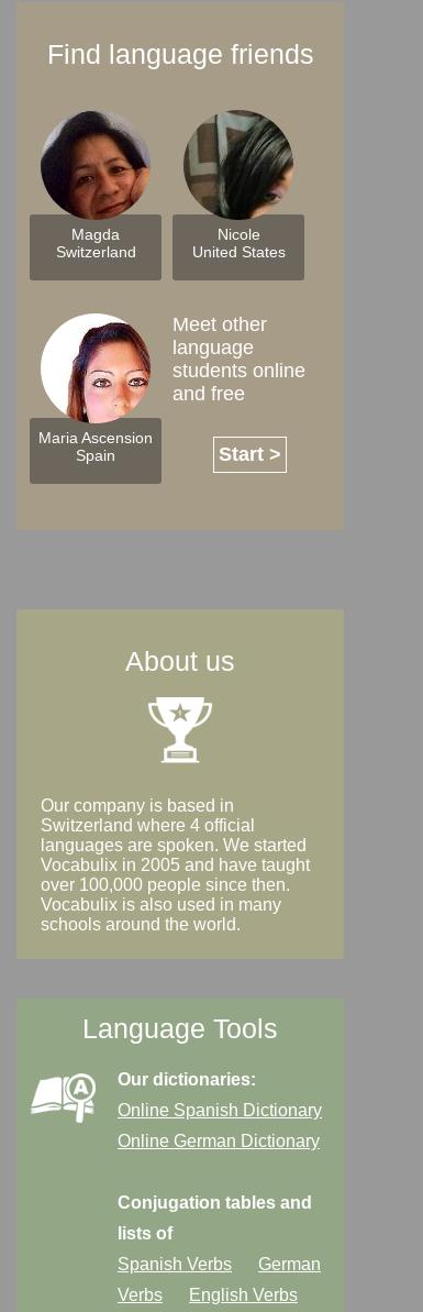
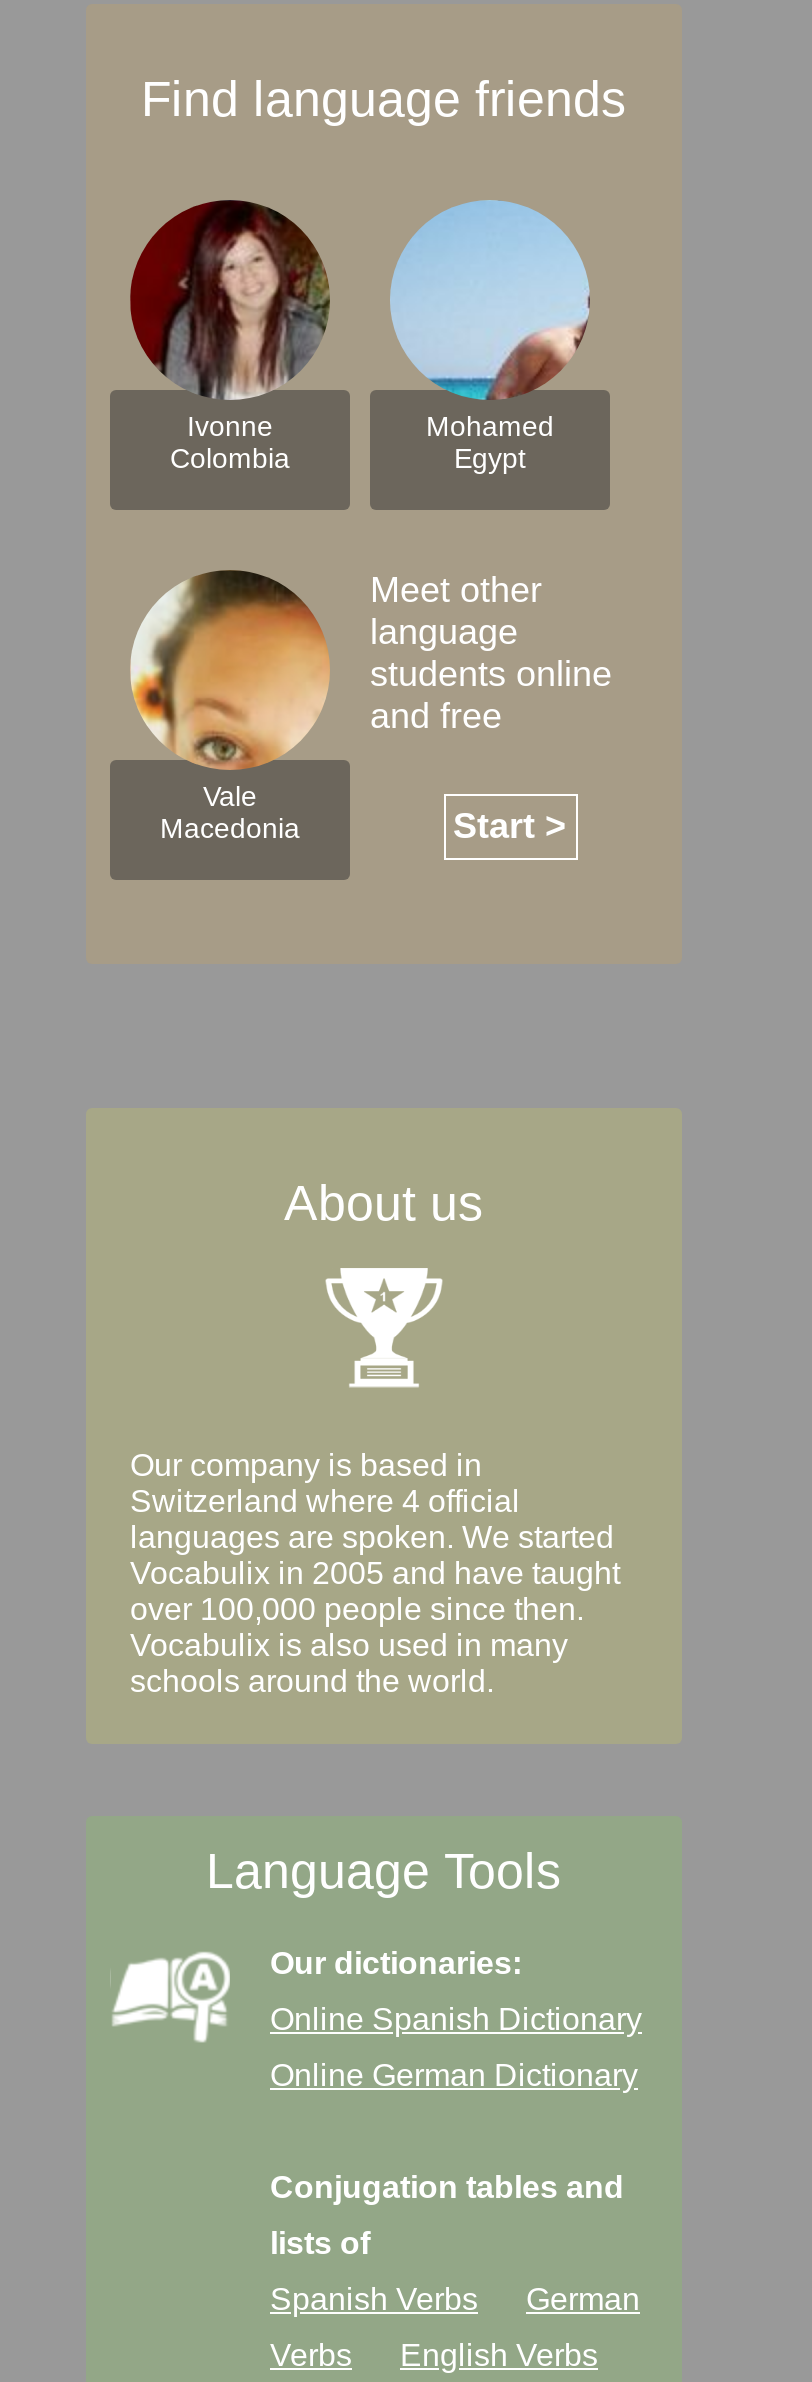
- [image]
- Magda
- Switzerland
+ [image]
+ Ivonne
+ Colombia

- [image]
- Nicole
- United States
+ [image]
+ Mohamed
+ Egypt

- [image]
- Maria Ascension
- Spain
+ [image]
+ Vale
+ Macedonia
